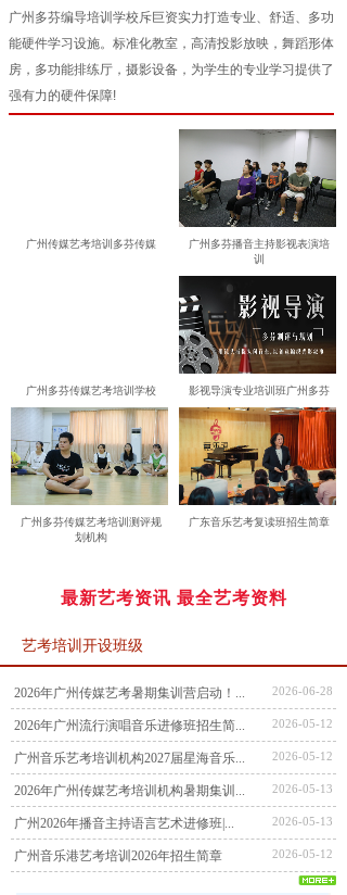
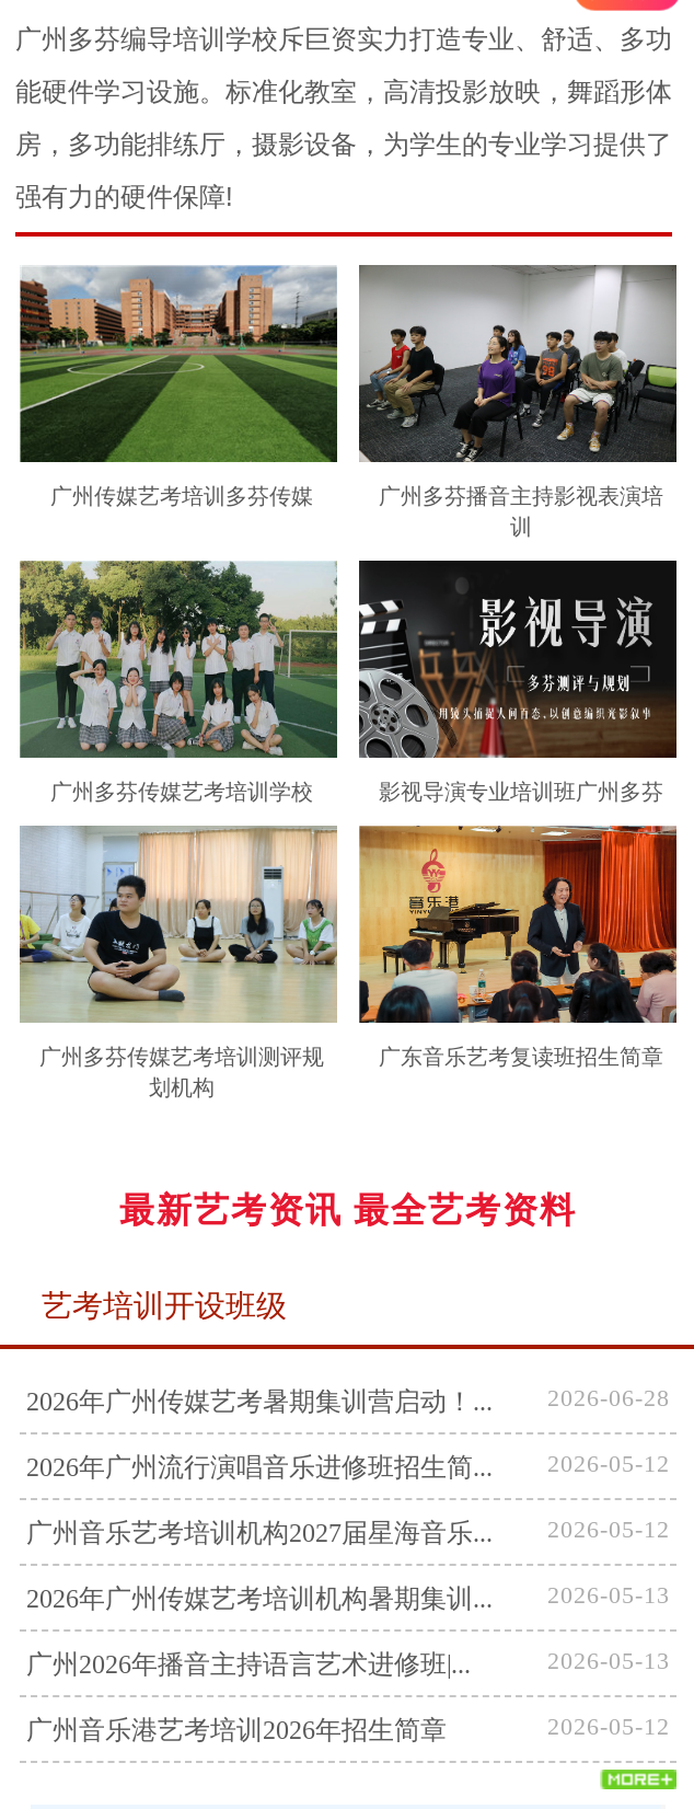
+ [image]

+ [image]
